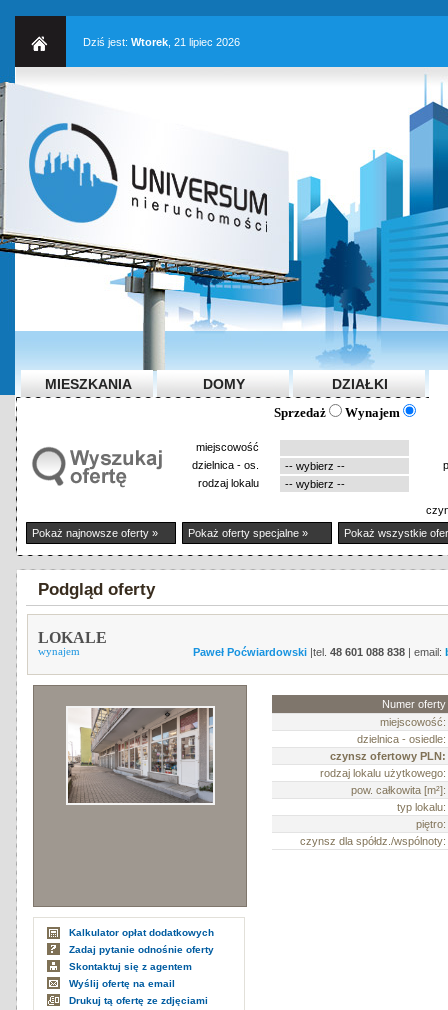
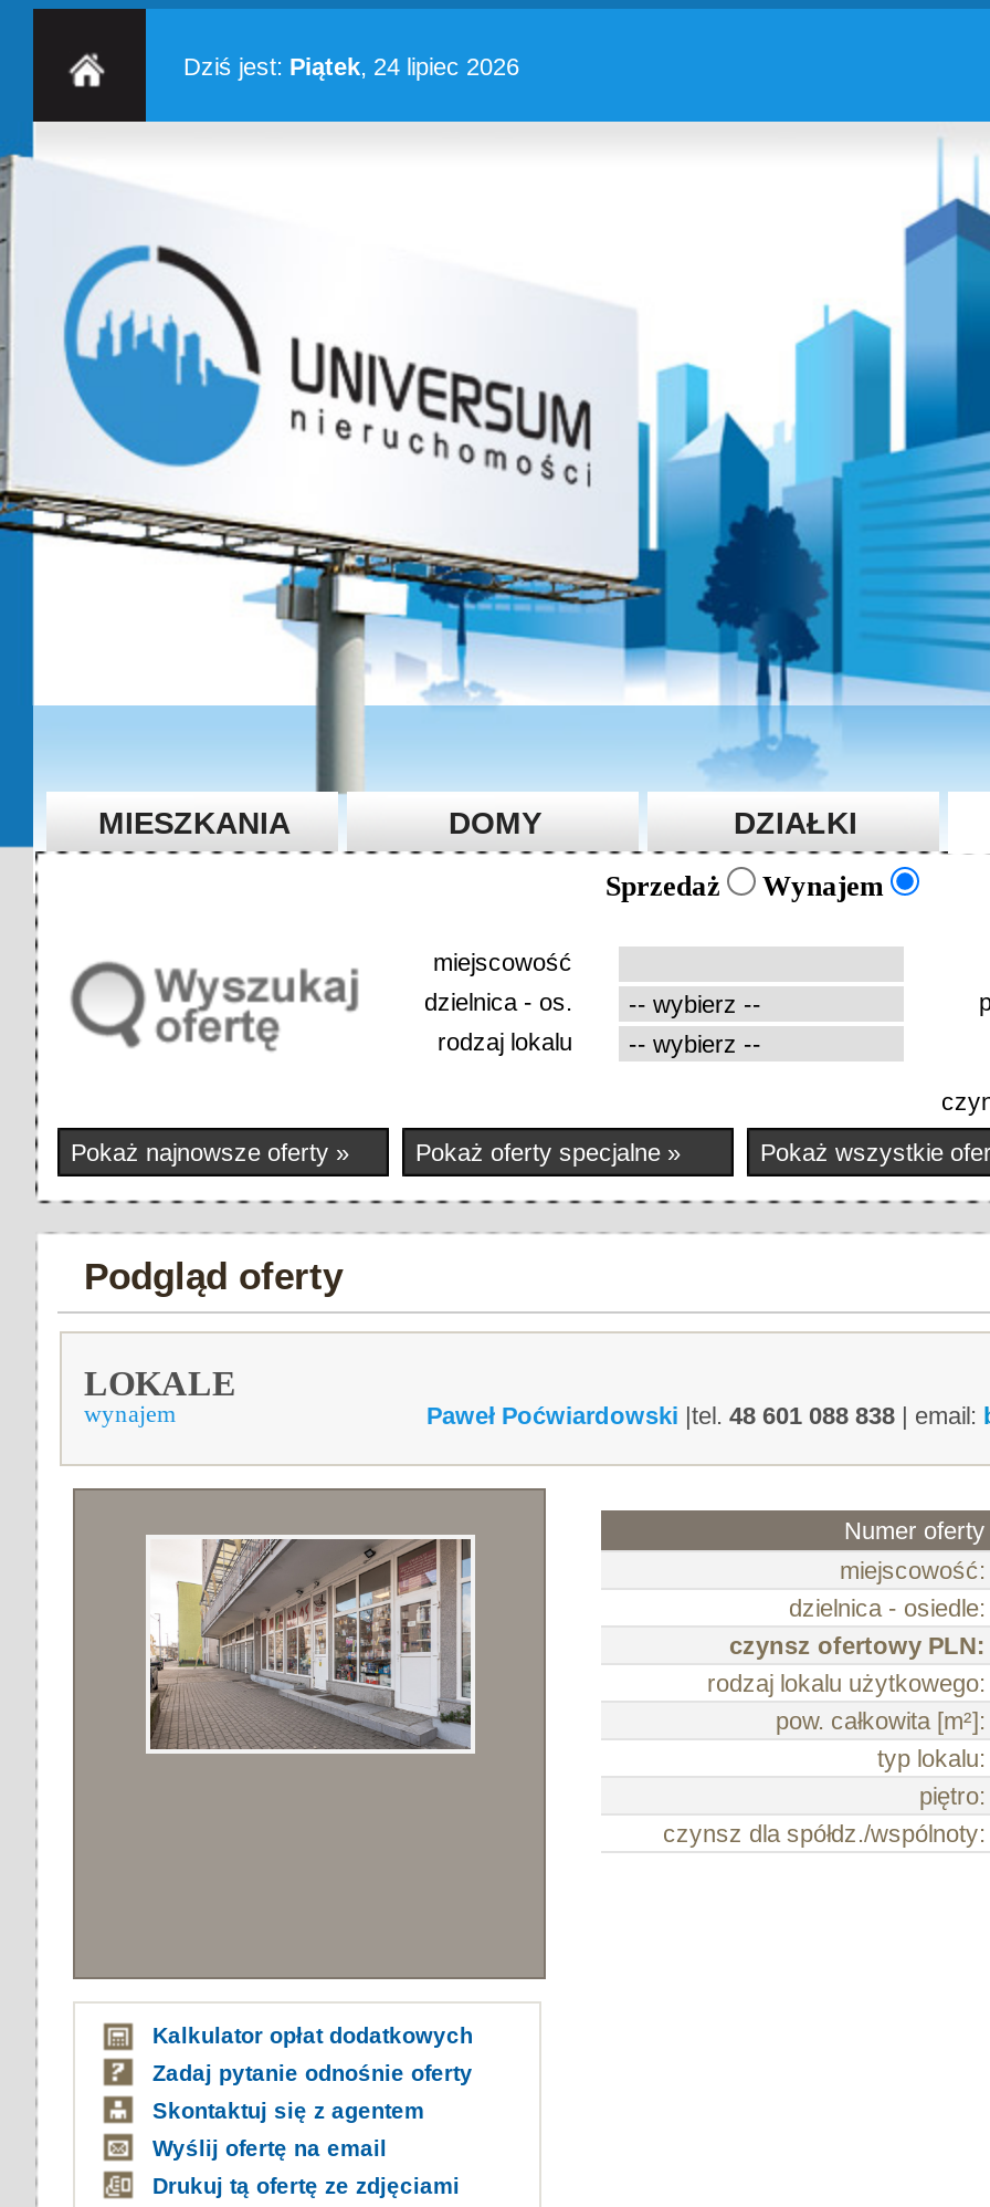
- Dziś jest: Wtorek, 21 lipiec 2026
+ Dziś jest: Piątek, 24 lipiec 2026
